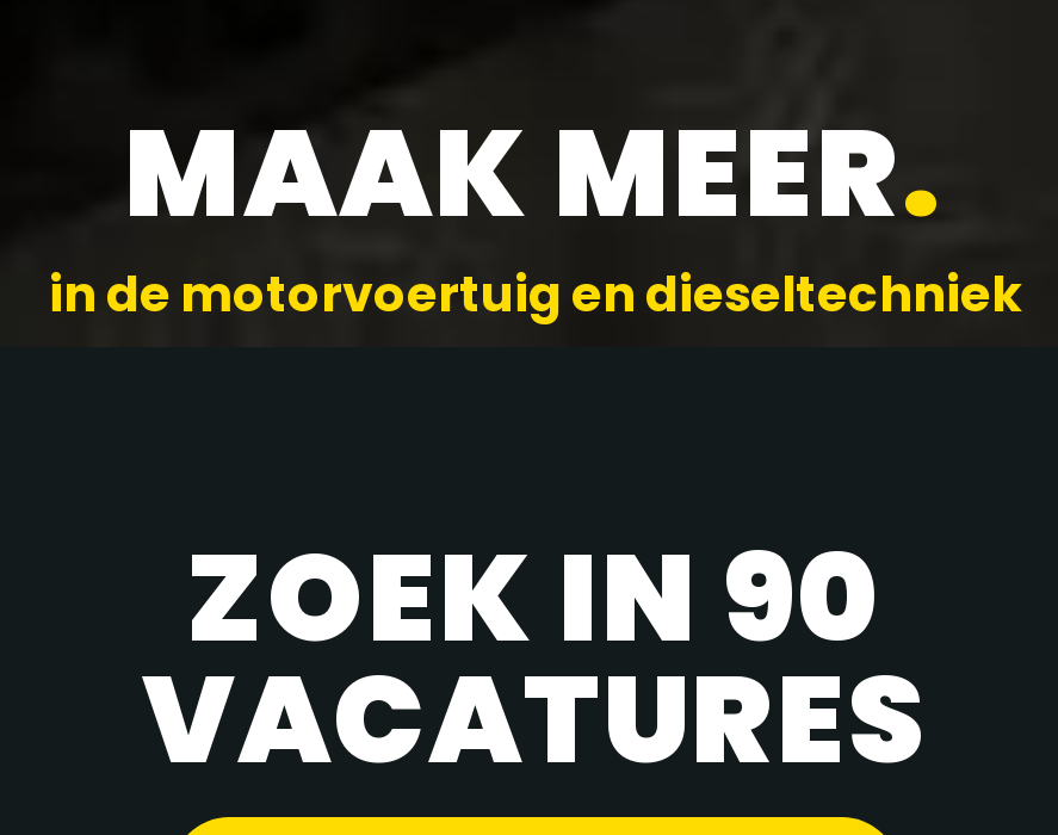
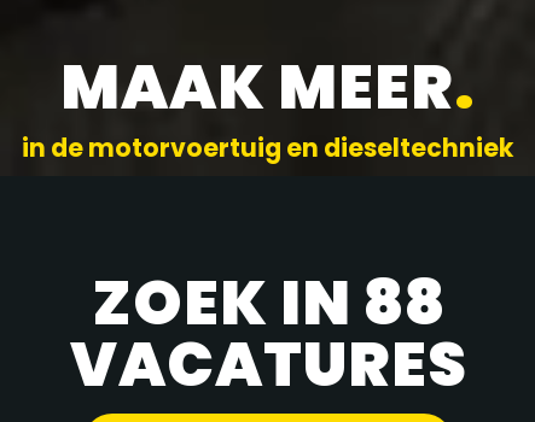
- ZOEK IN 90
+ ZOEK IN 88
